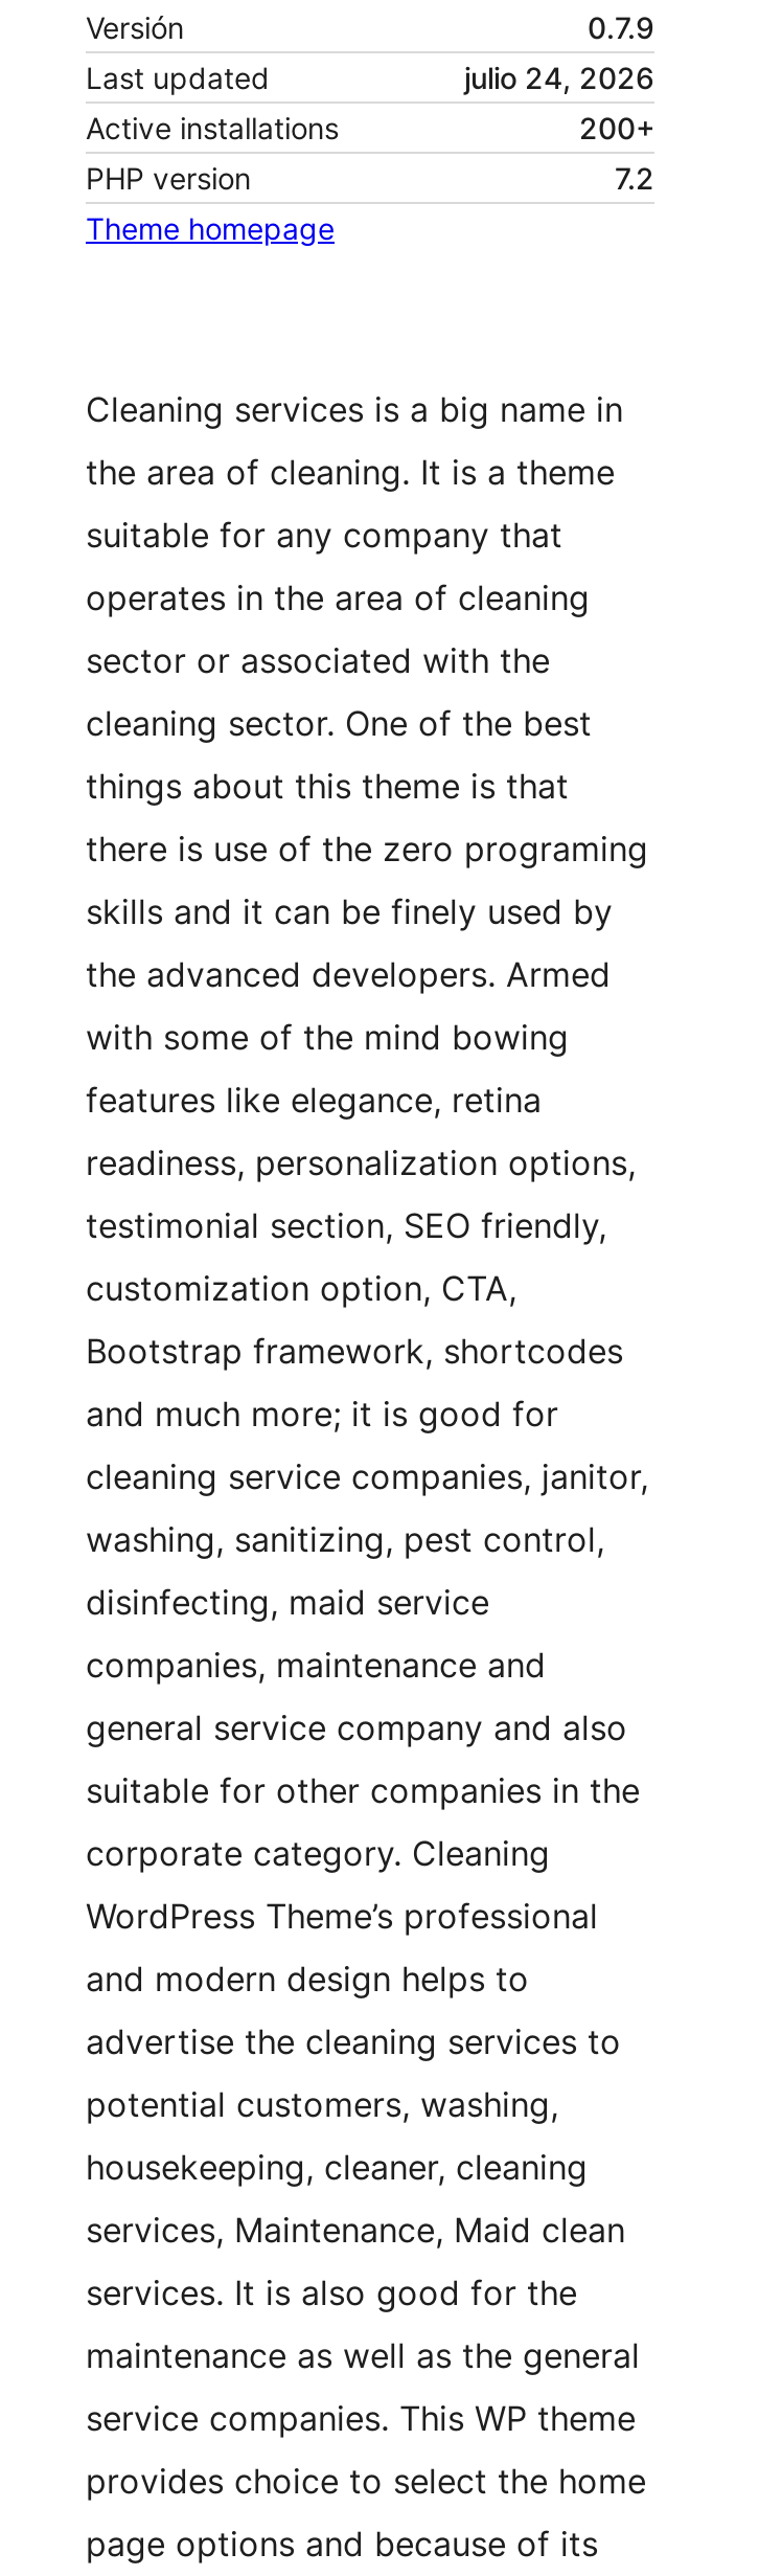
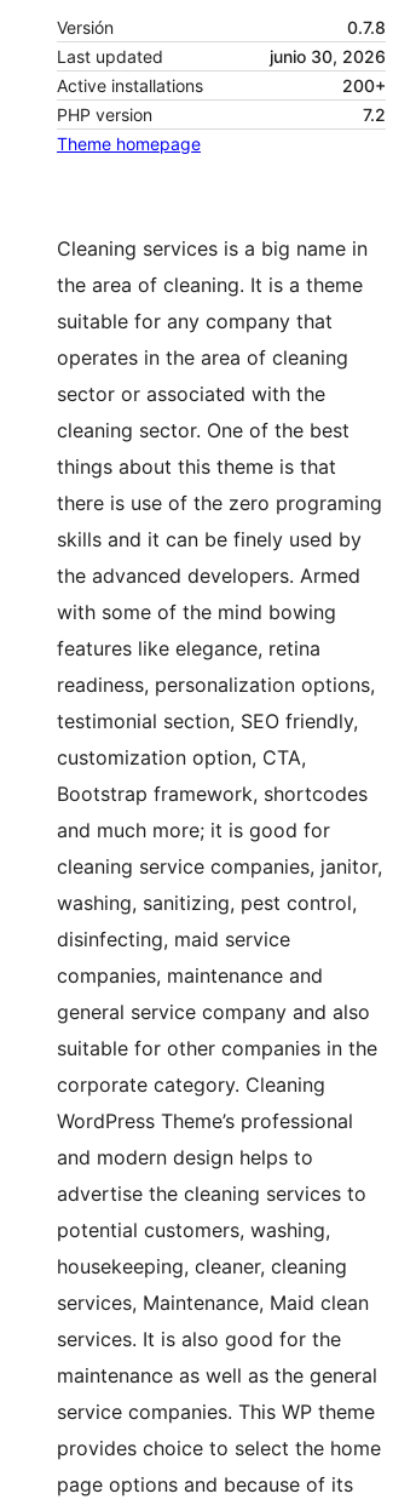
- 0.7.9
+ 0.7.8

- julio 24, 2026
+ junio 30, 2026
